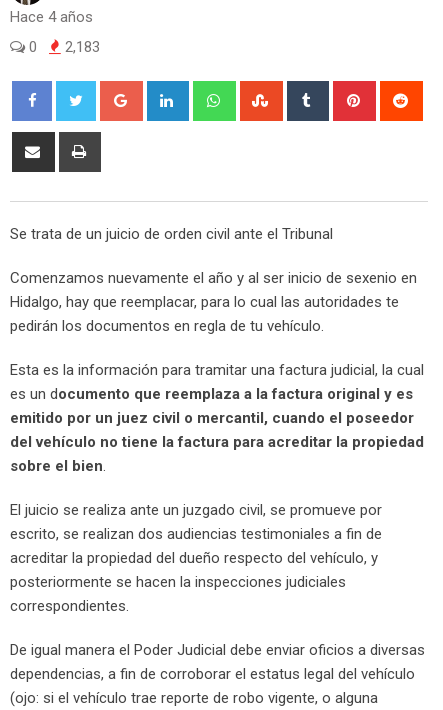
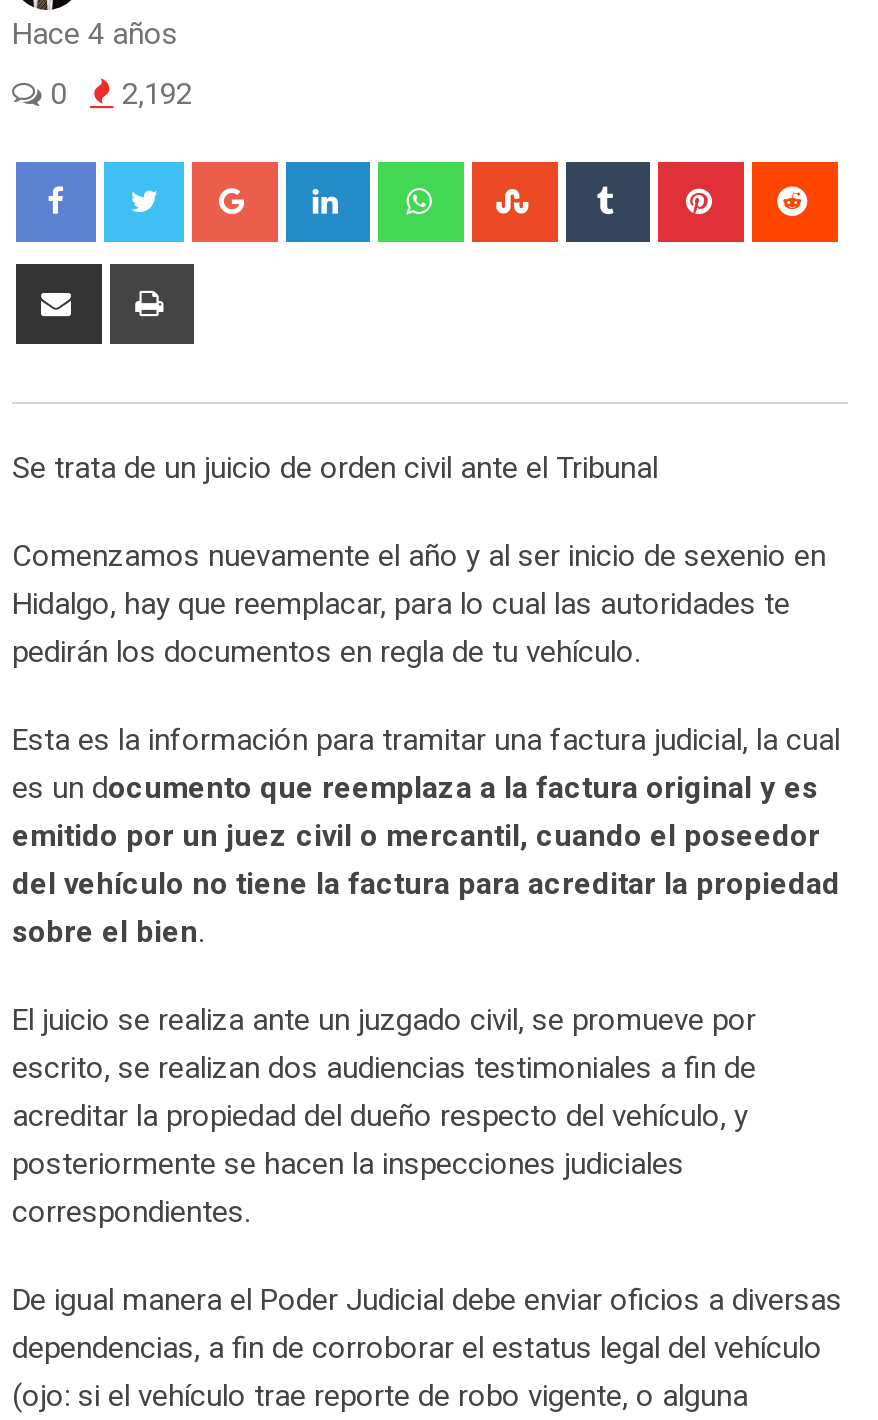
- 0 2,183
+ 0 2,192
